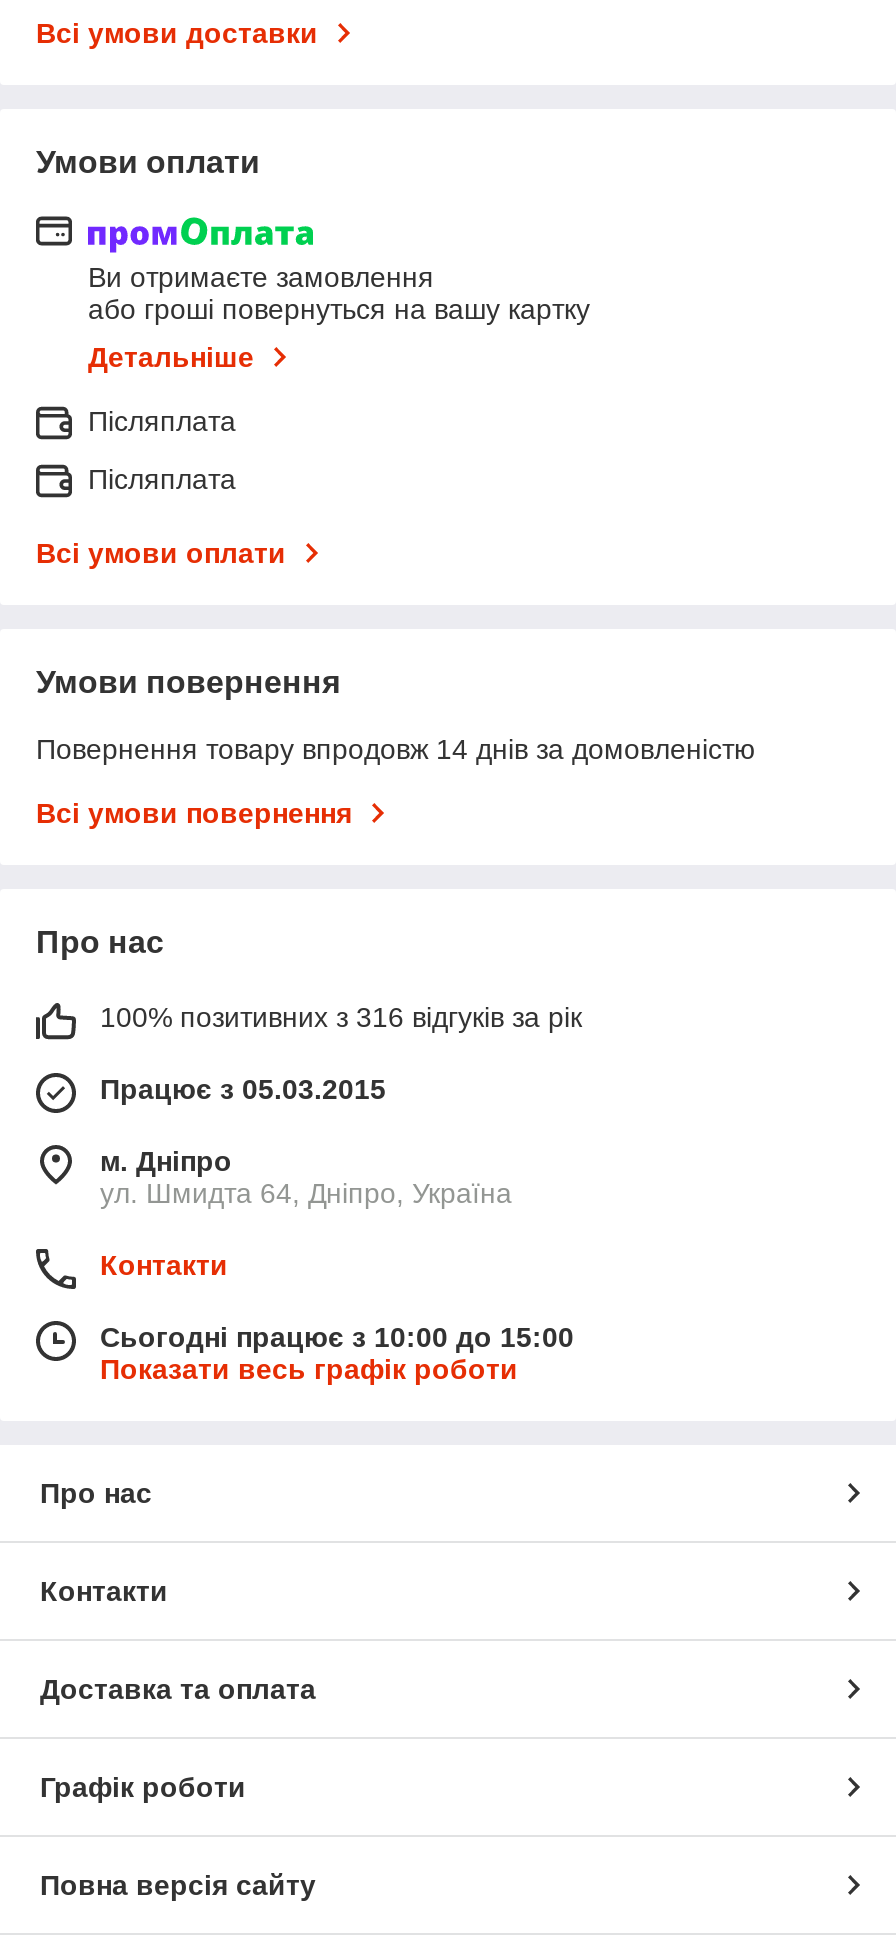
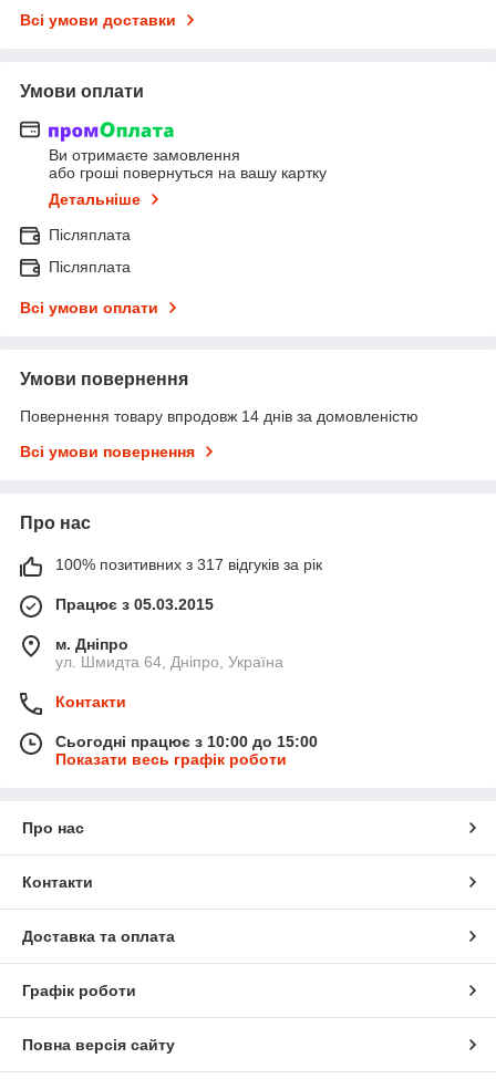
- 100% позитивних з 316 відгуків за рік
+ 100% позитивних з 317 відгуків за рік
